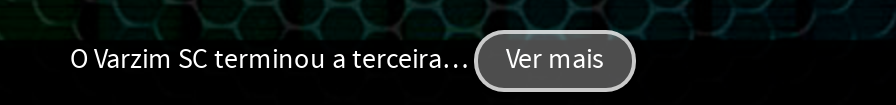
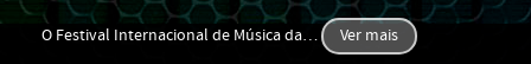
- O Varzim SC terminou a terceira …
+ O Festival Internacional de Música da …
